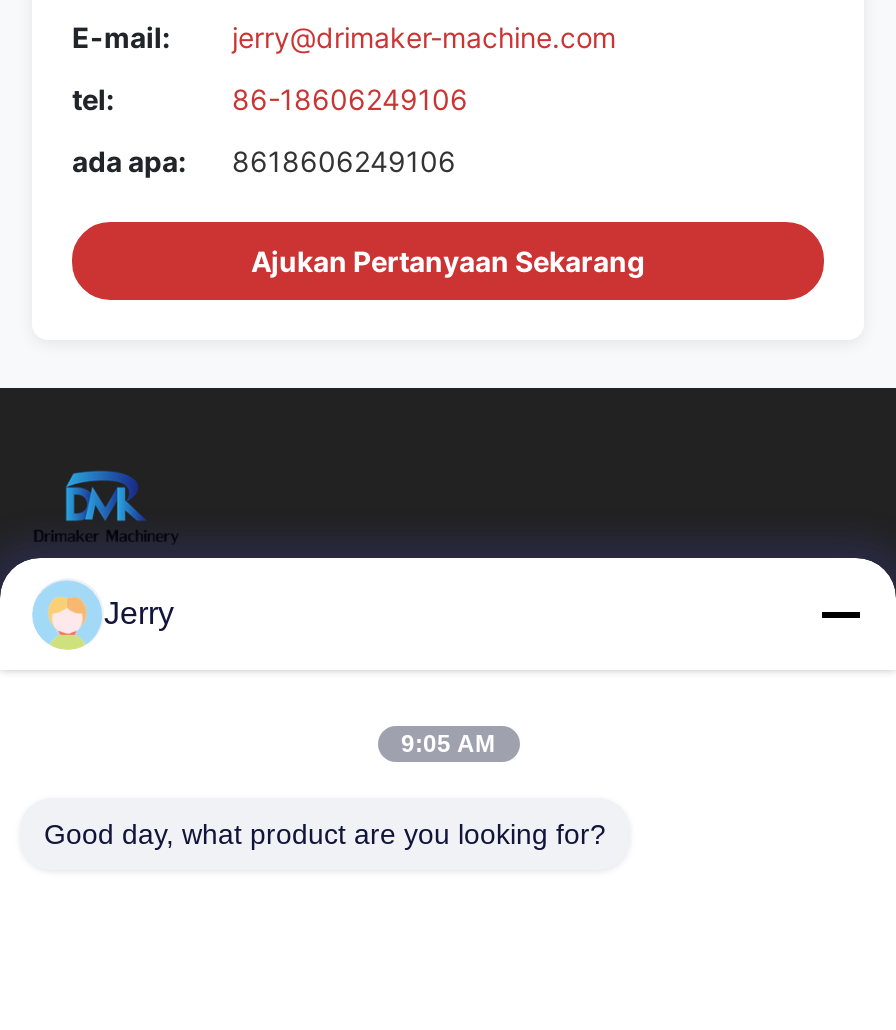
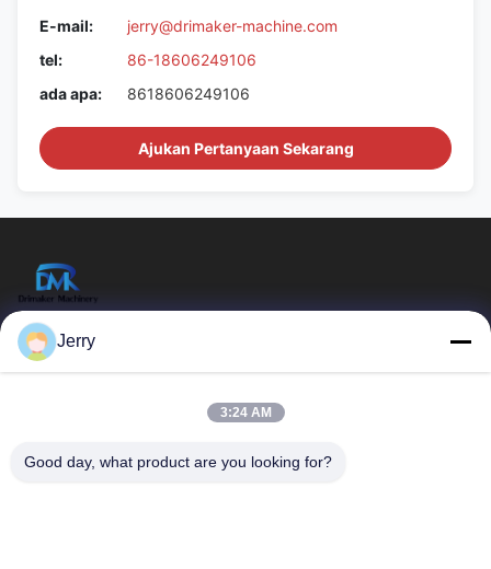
- 9:05 AM
+ 3:24 AM
